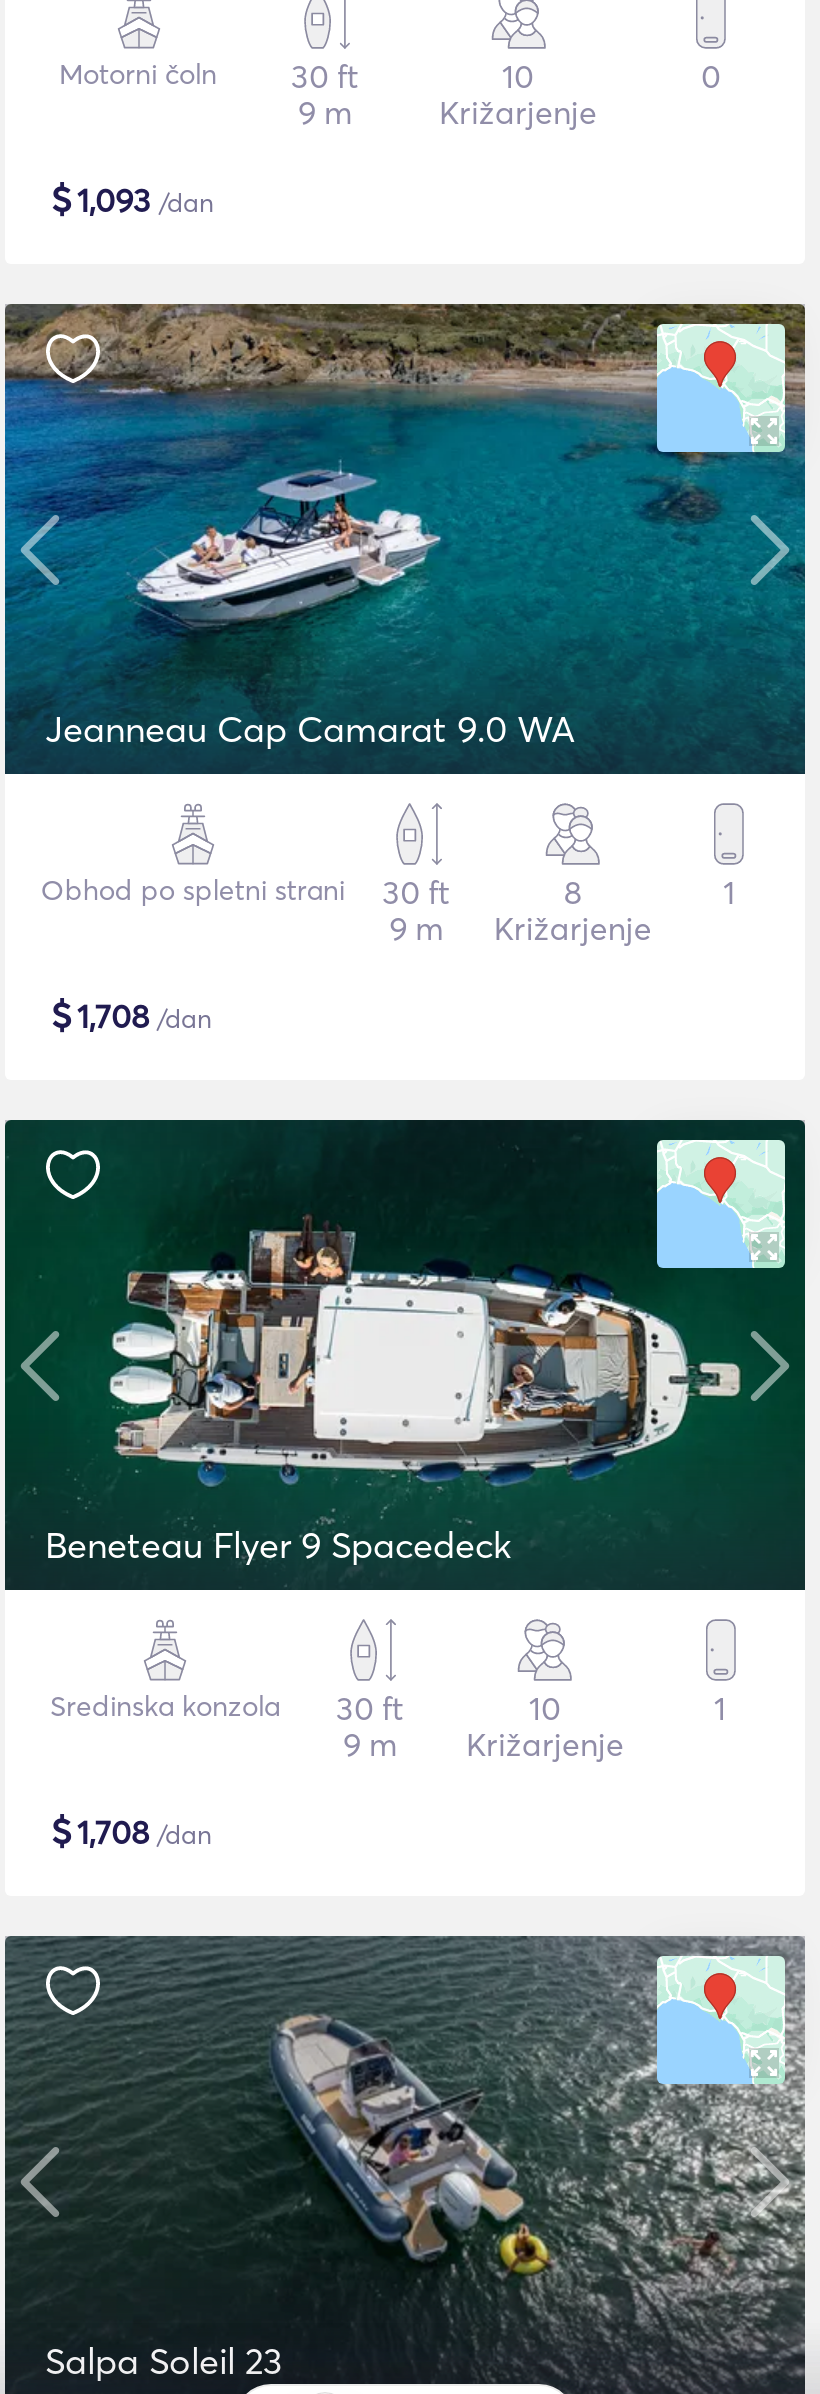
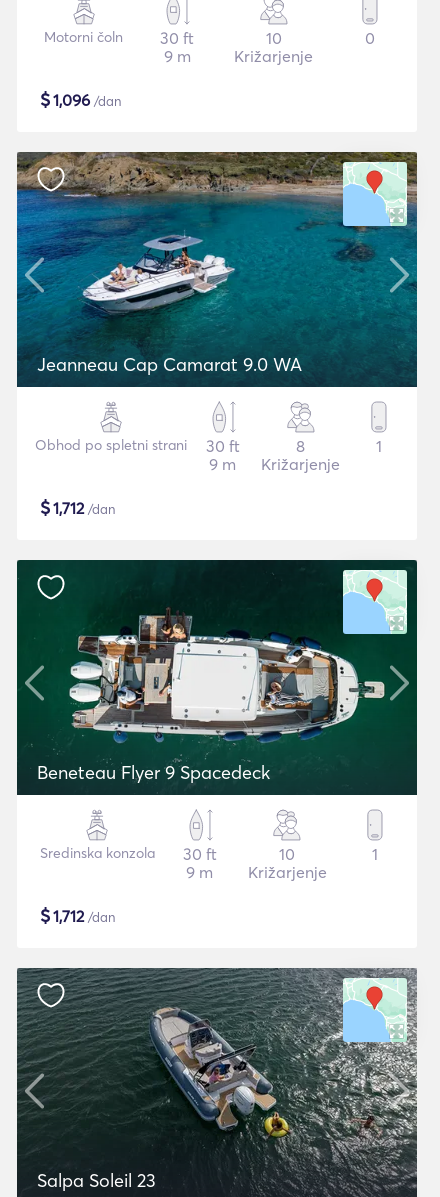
- $1,093 /dan
+ $1,096 /dan

- $1,708 /dan
+ $1,712 /dan

- $1,708 /dan
+ $1,712 /dan
